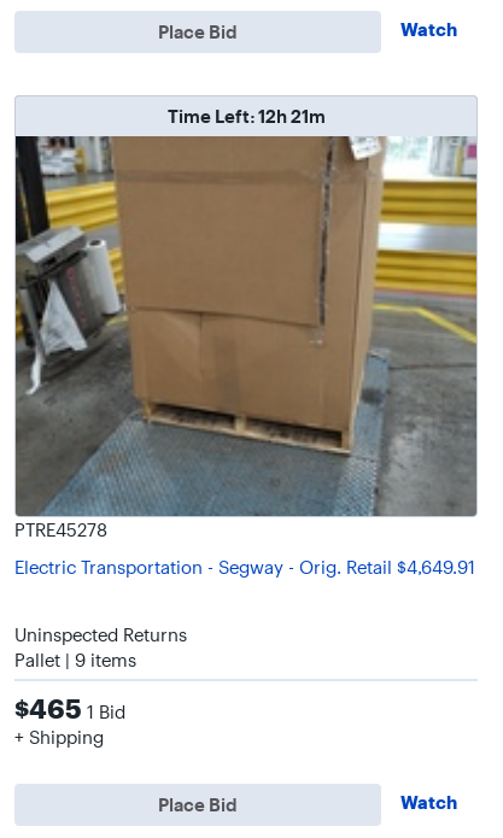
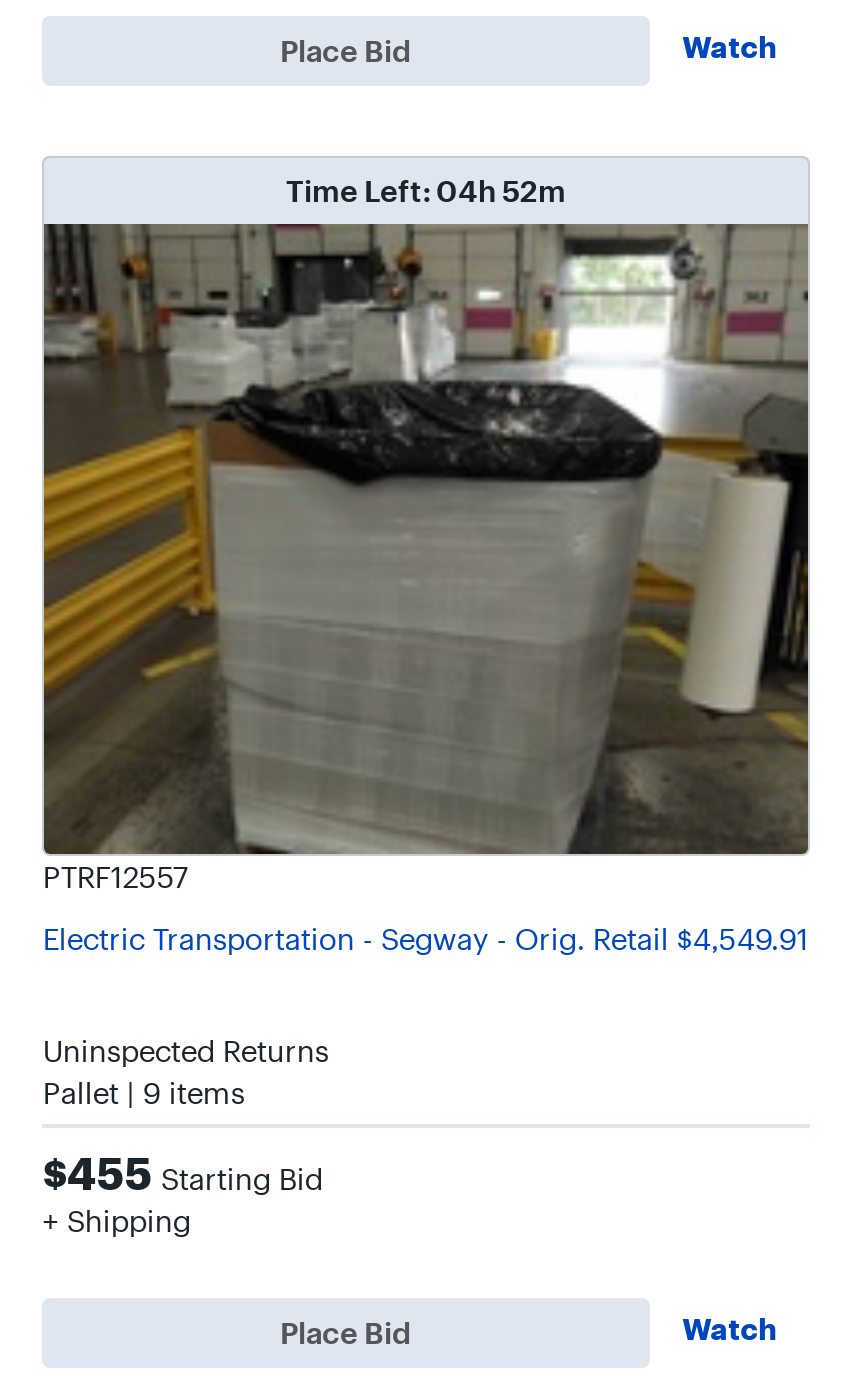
- Time Left: 12h 21m
+ Time Left: 04h 52m

- [image]
- PTRE45278
+ [image]
+ PTRF12557

- Electric Transportation - Segway - Orig. Retail $4,649.91
+ Electric Transportation - Segway - Orig. Retail $4,549.91

- $465 1 Bid
+ $455 Starting Bid
